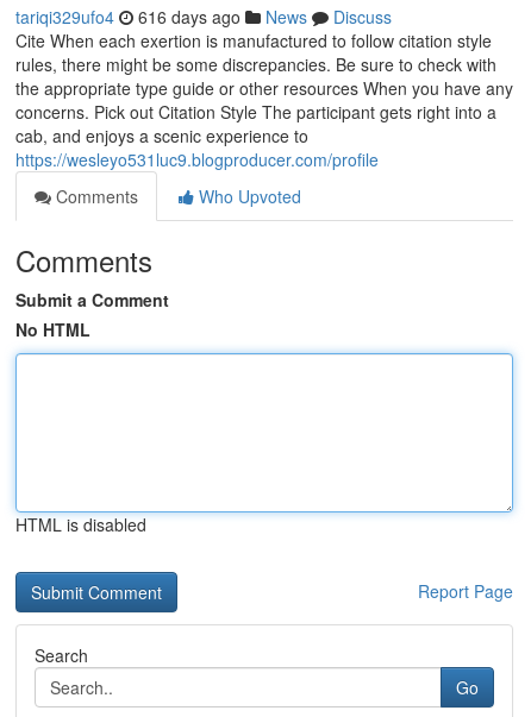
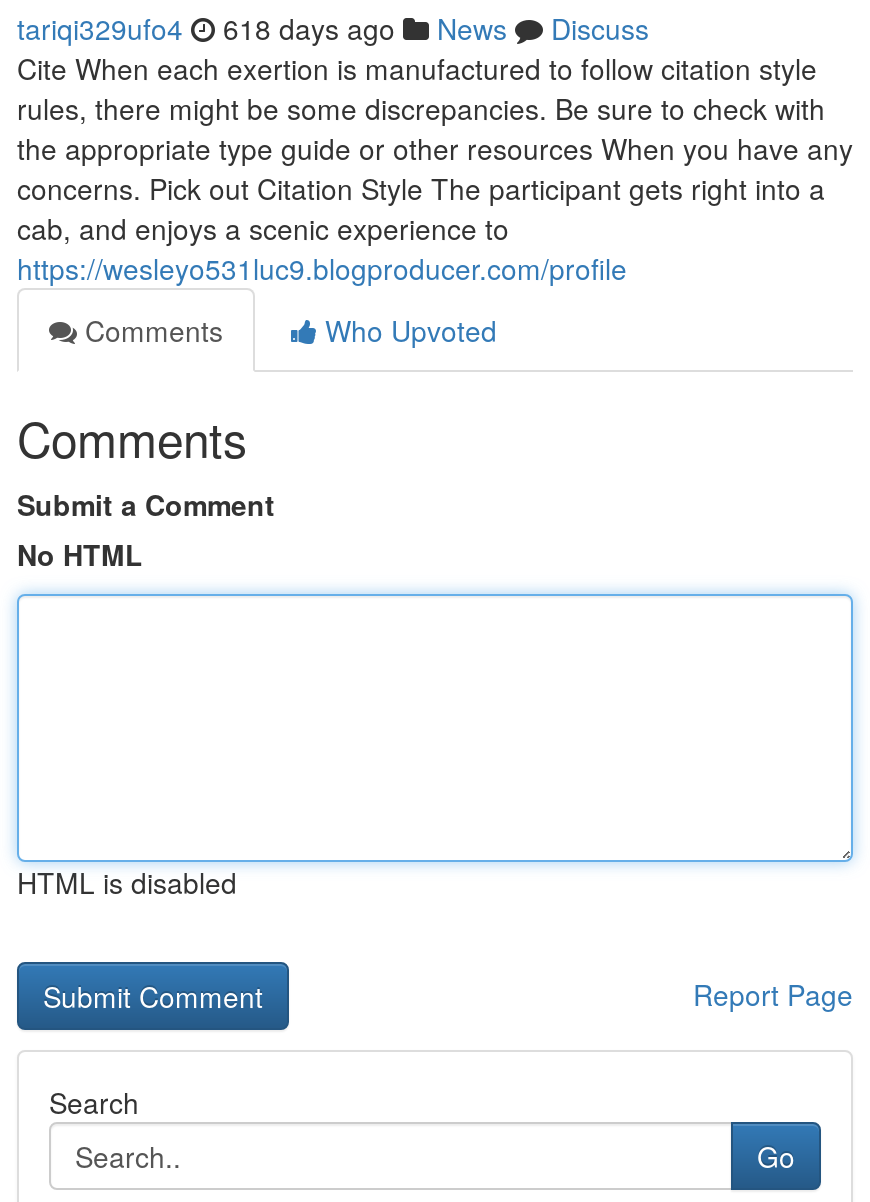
- tariqi329ufo4 616 days ago News Discuss
+ tariqi329ufo4 618 days ago News Discuss
